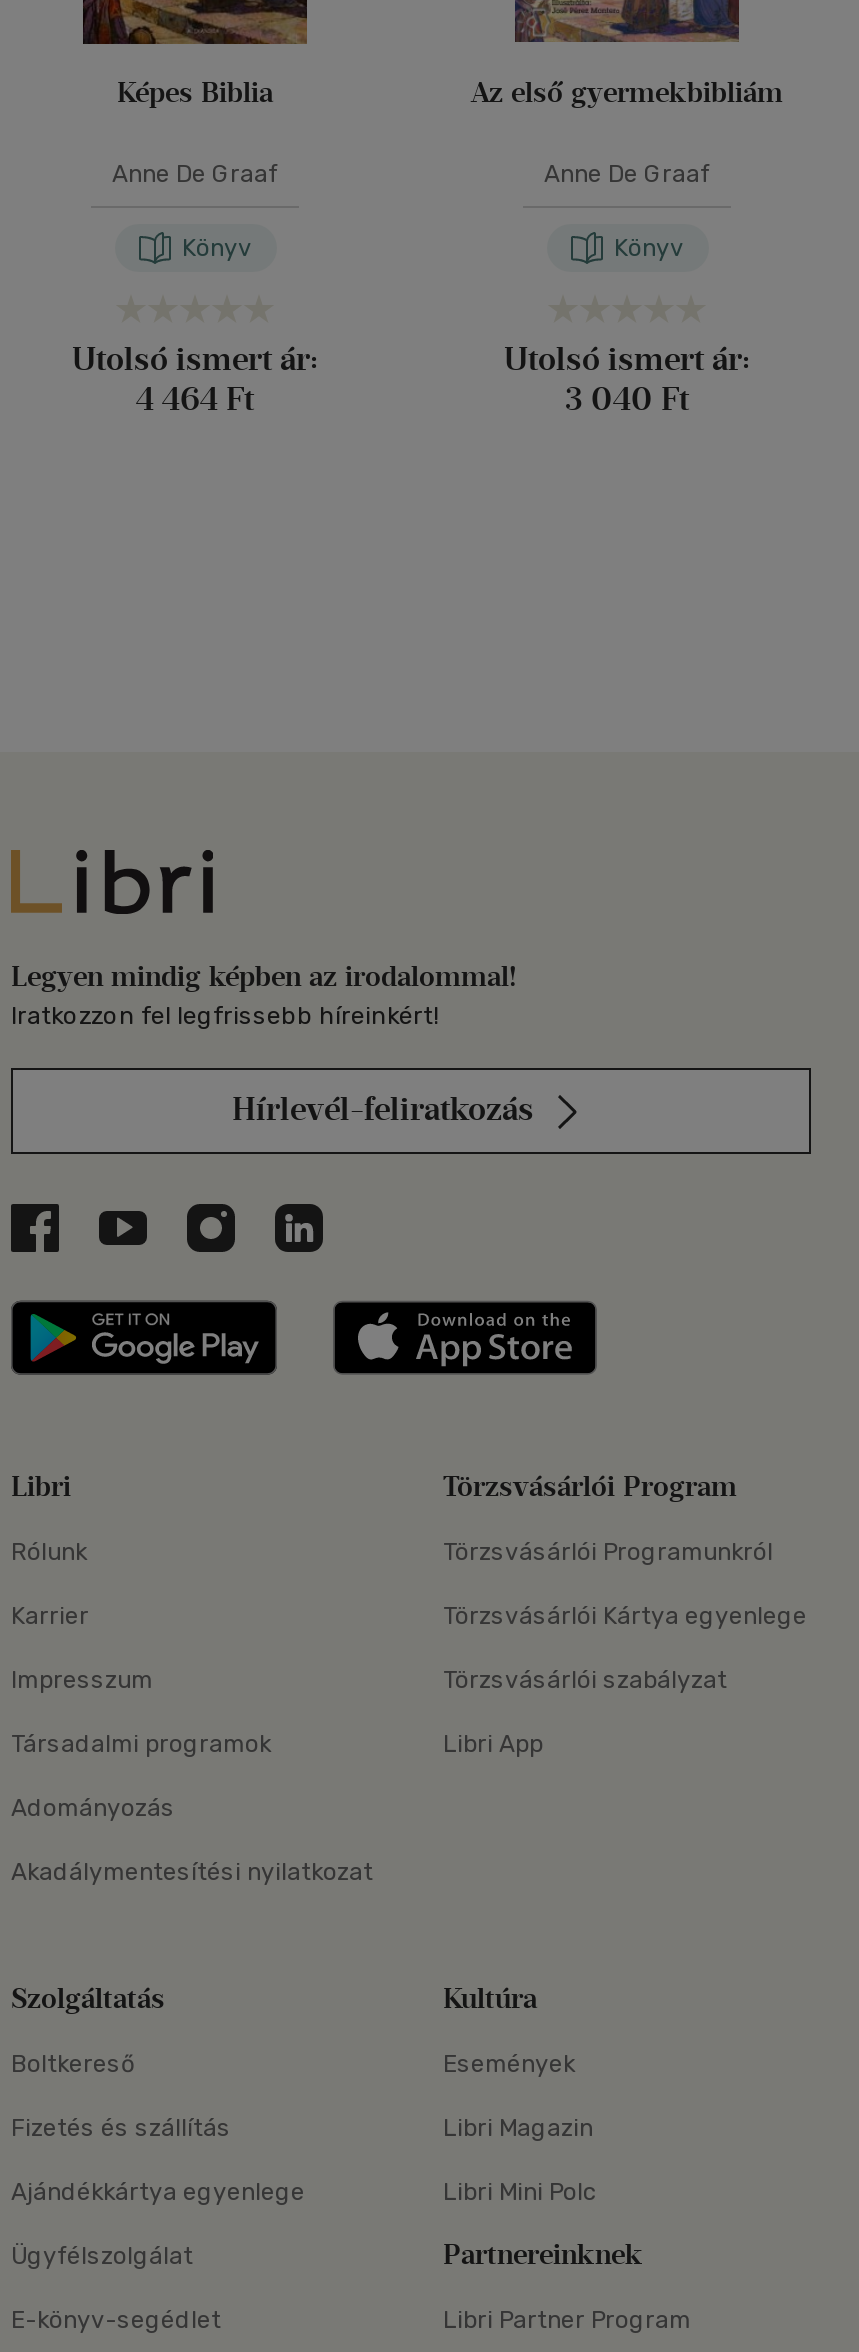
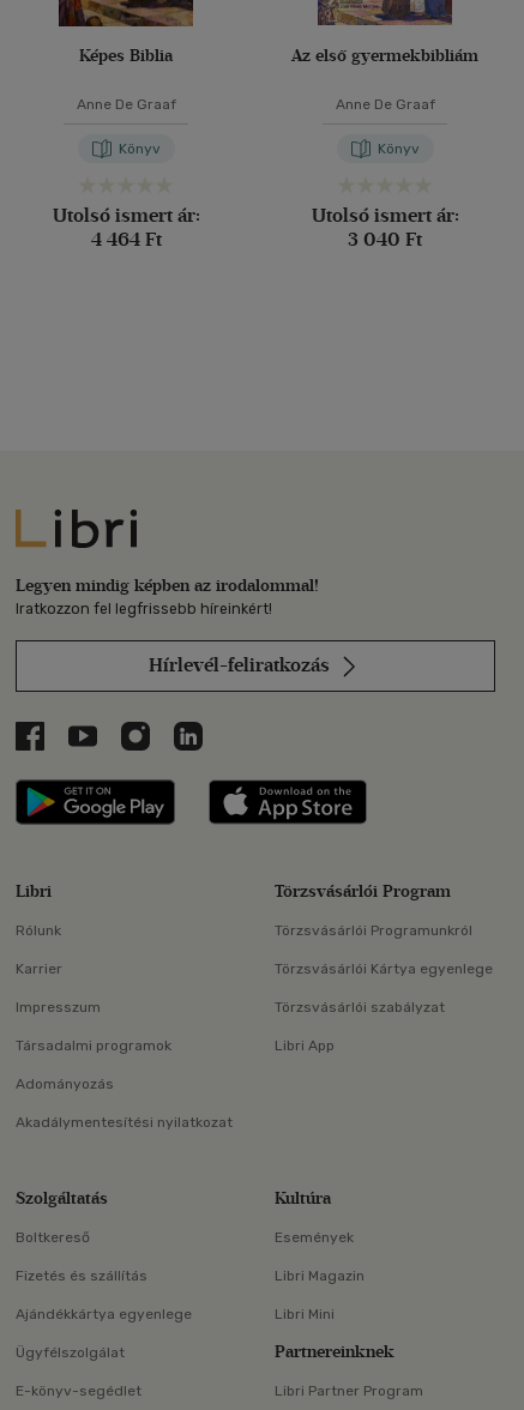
- Libri Mini Polc
+ Libri Mini
